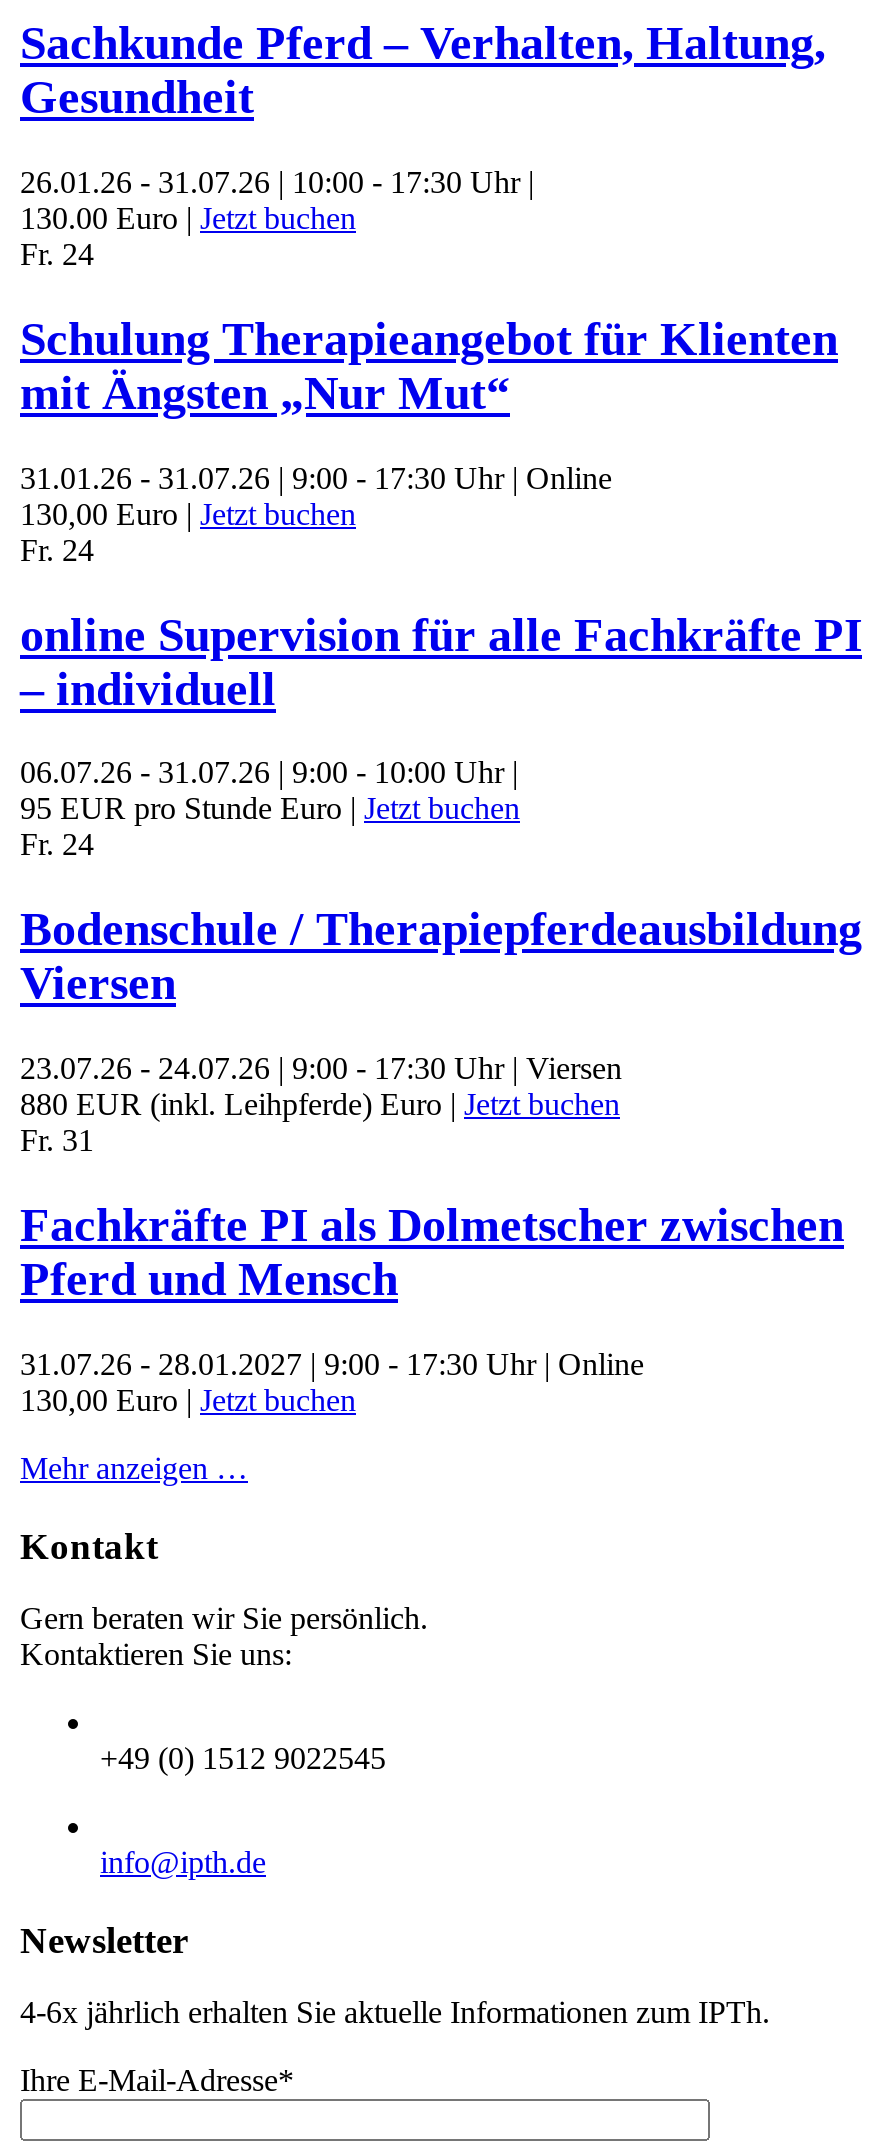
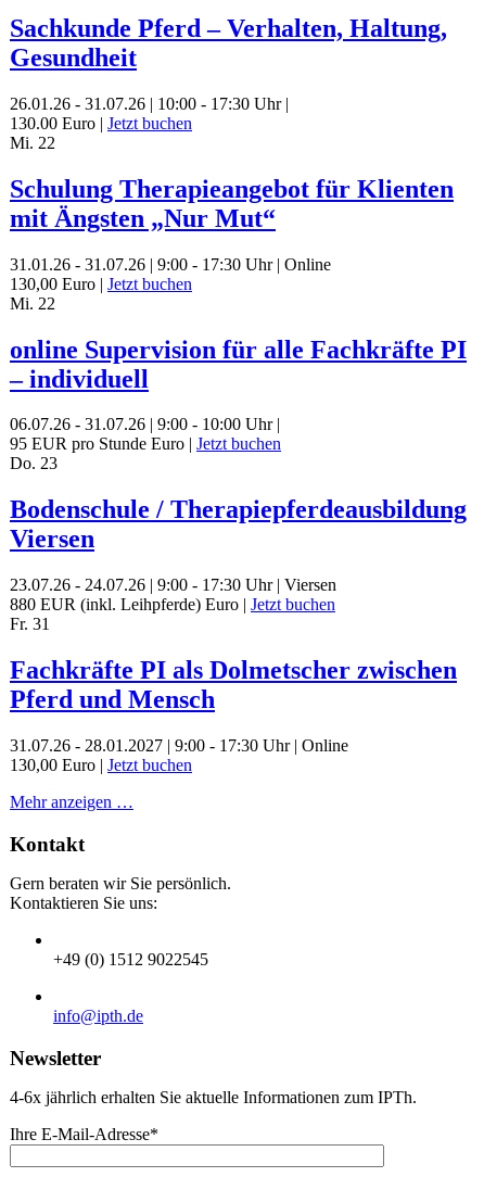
- Fr. 24
+ Mi. 22

- Fr. 24
+ Mi. 22

- Fr. 24
+ Do. 23
